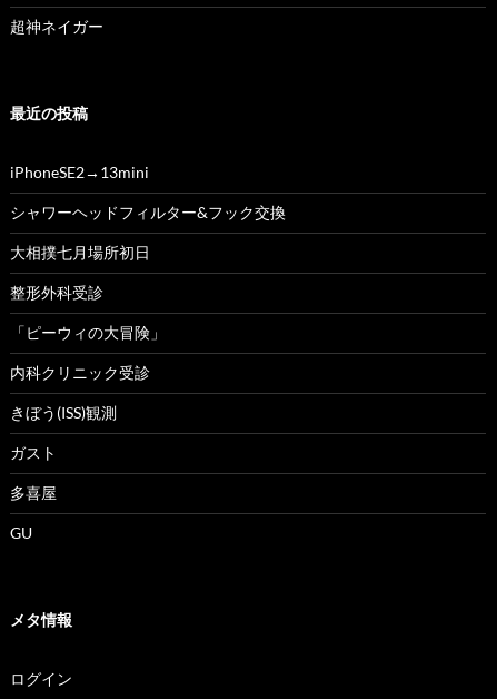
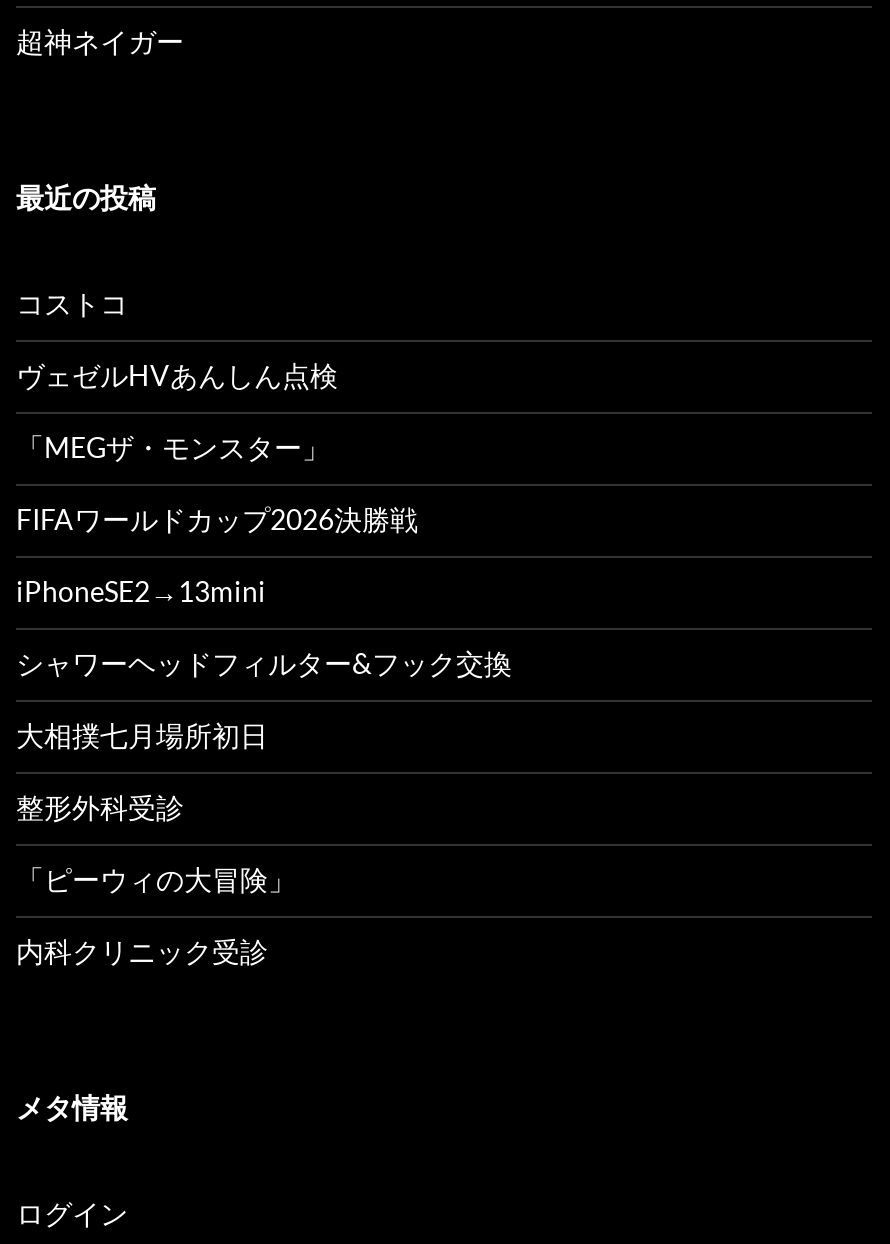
+ コストコ
+ ヴェゼルHVあんしん点検
+ 「MEGザ・モンスター」
+ FIFAワールドカップ2026決勝戦

moved down: シャワーヘッドフィルター&フック交換 | 大相撲七月場所初日 | 整形外科受診 | 「ピーウィの大冒険」 | 内科クリニック受診

- きぼう(ISS)観測
- ガスト
- 多喜屋
- GU
